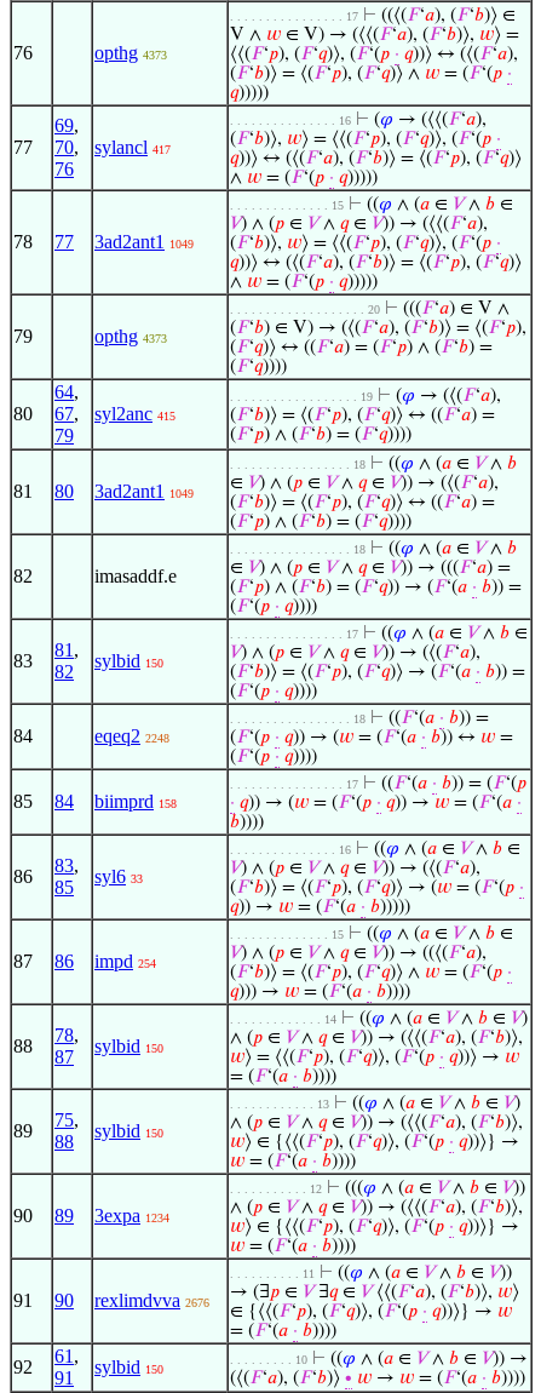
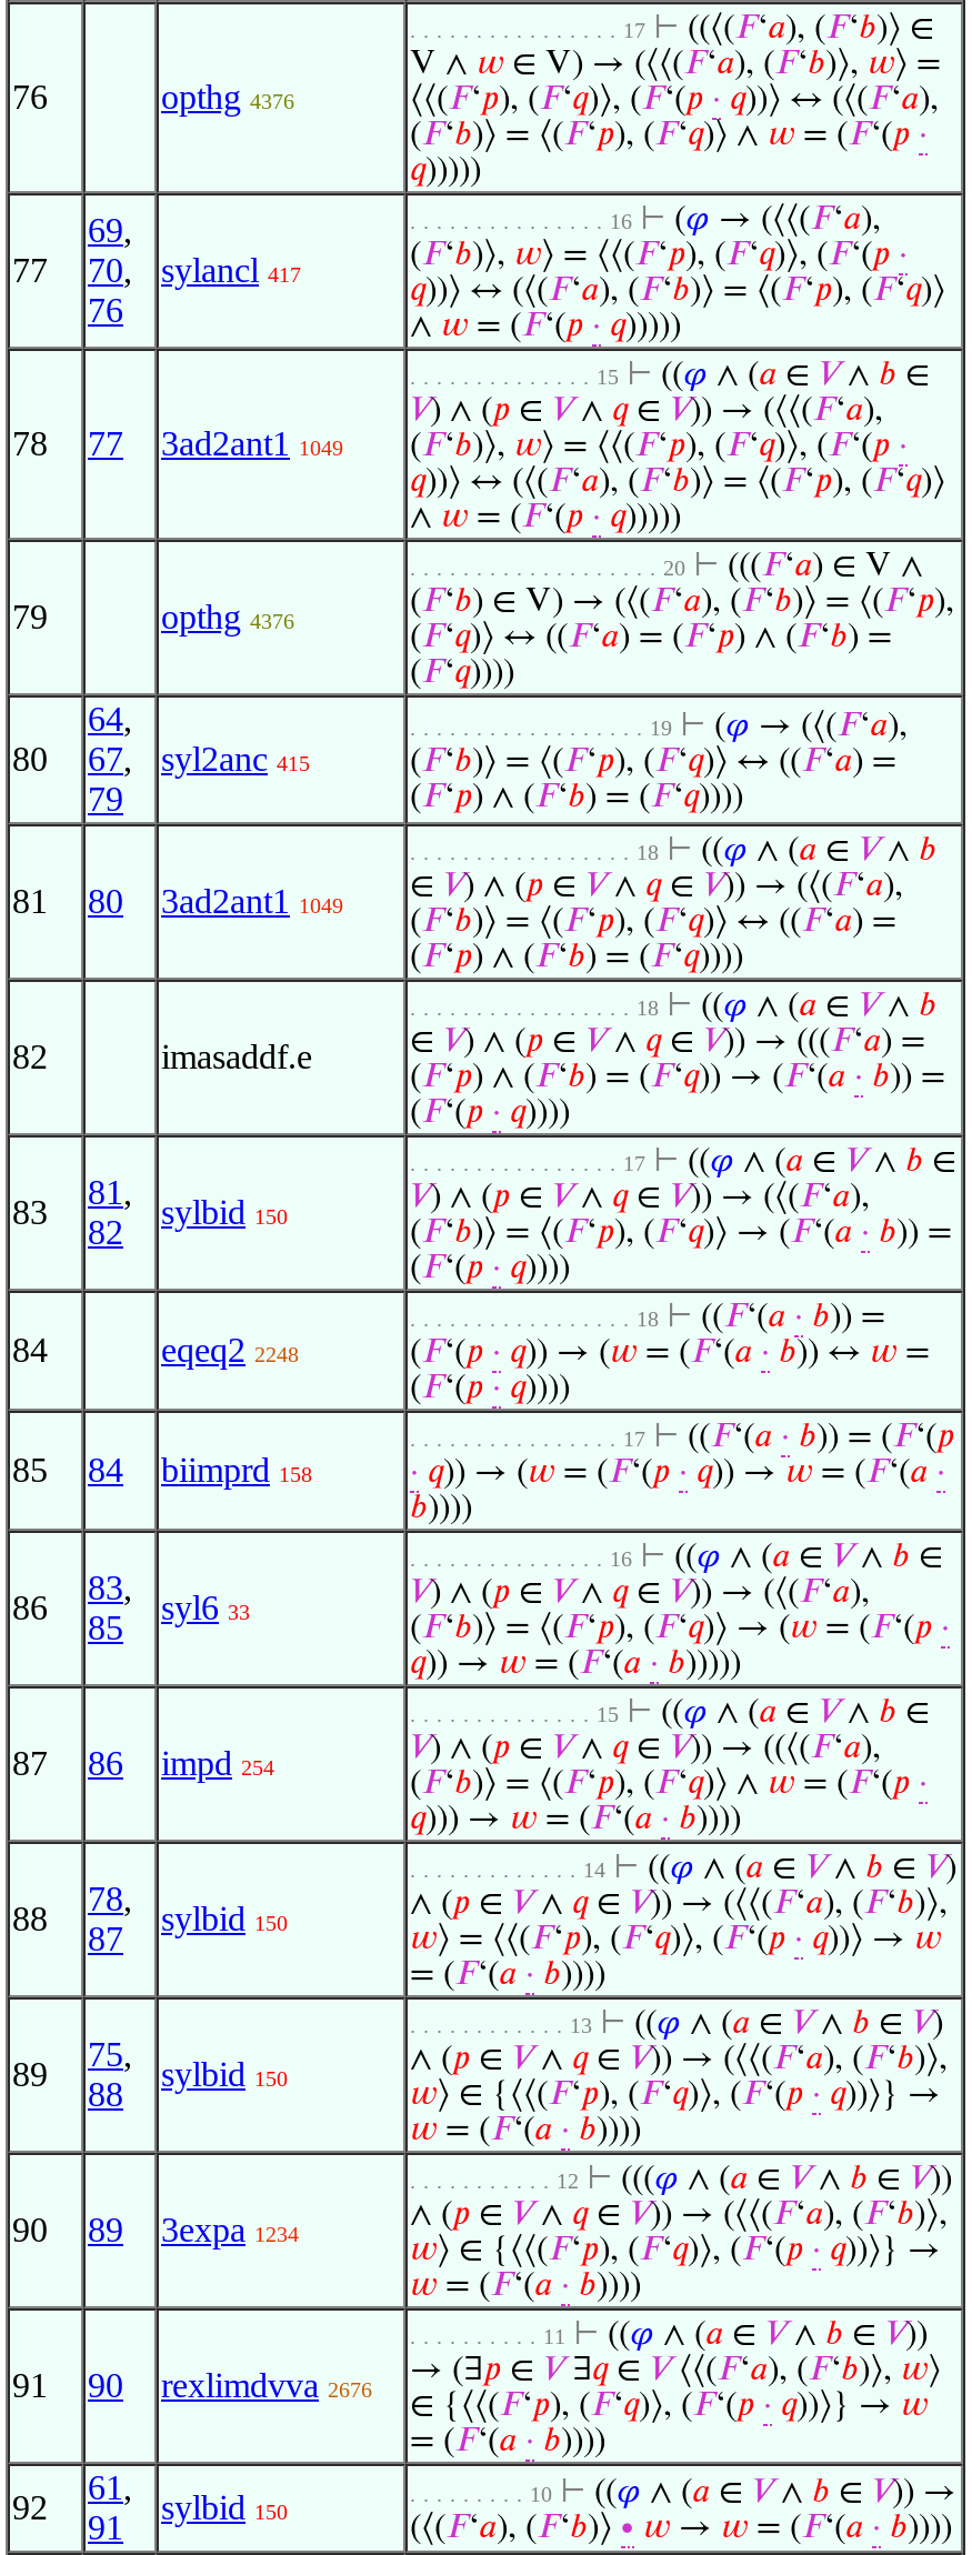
- opthg 4373
+ opthg 4376

- opthg 4373
+ opthg 4376
